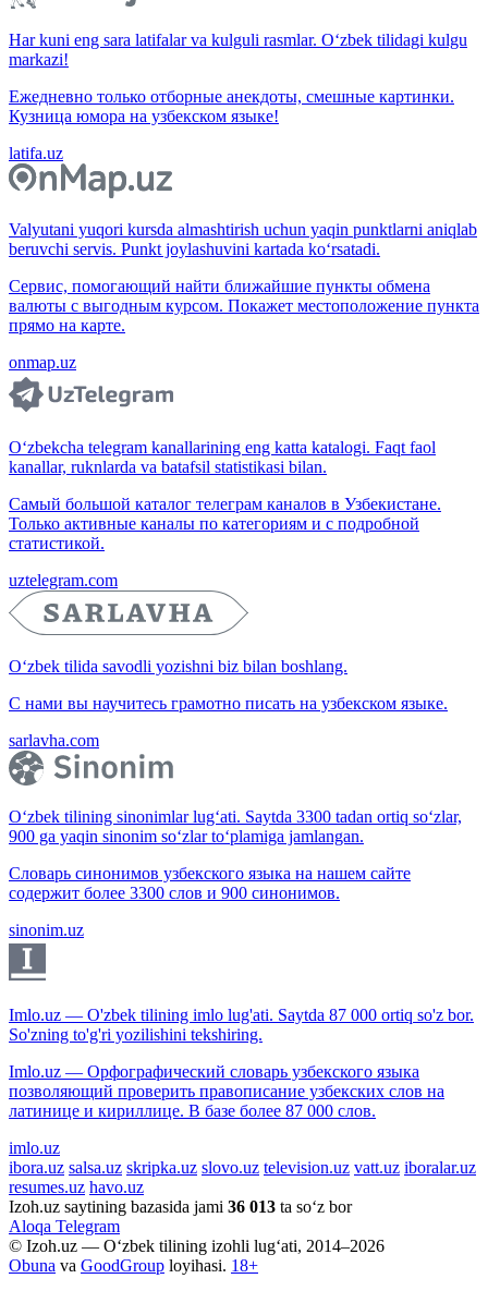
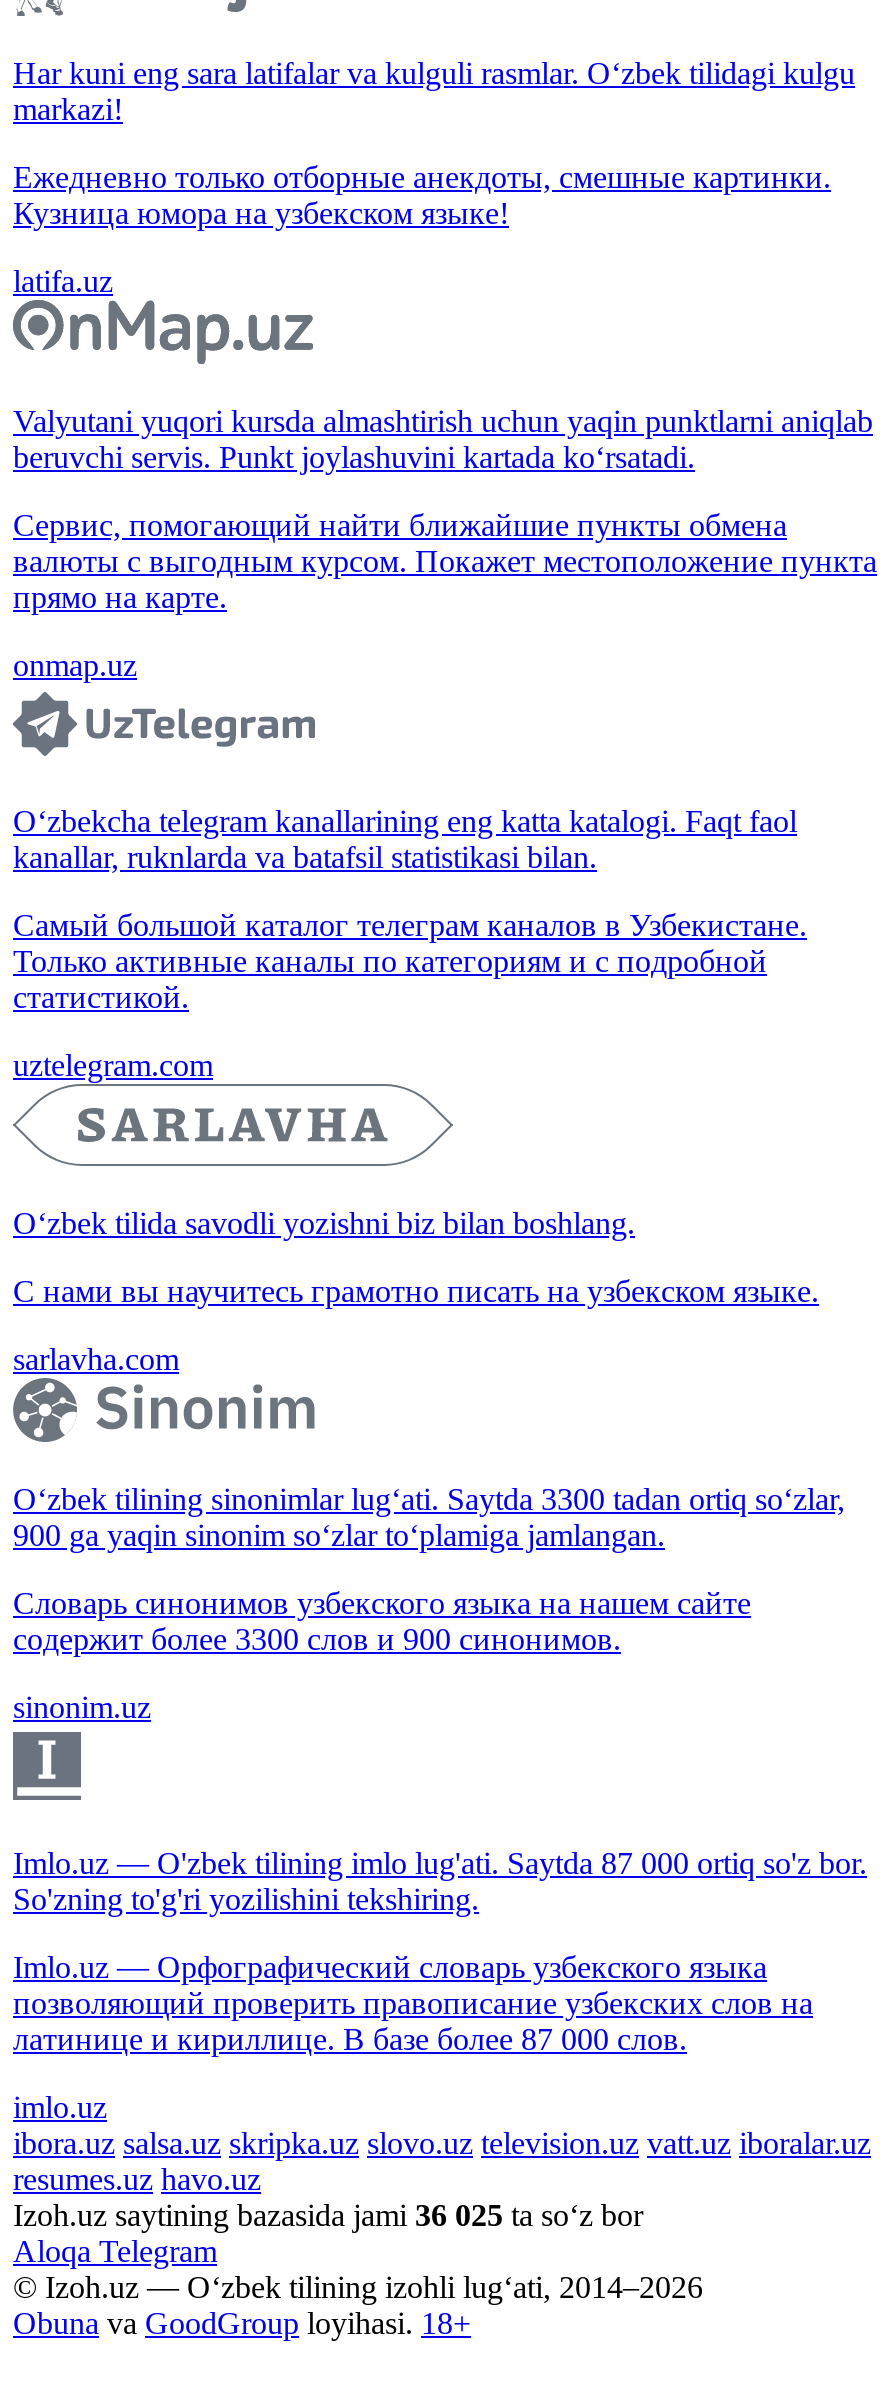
- Izoh.uz saytining bazasida jami 36 013 ta so‘z bor
+ Izoh.uz saytining bazasida jami 36 025 ta so‘z bor
